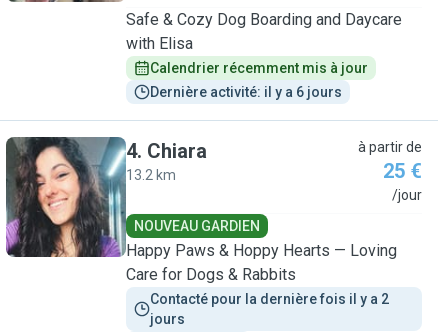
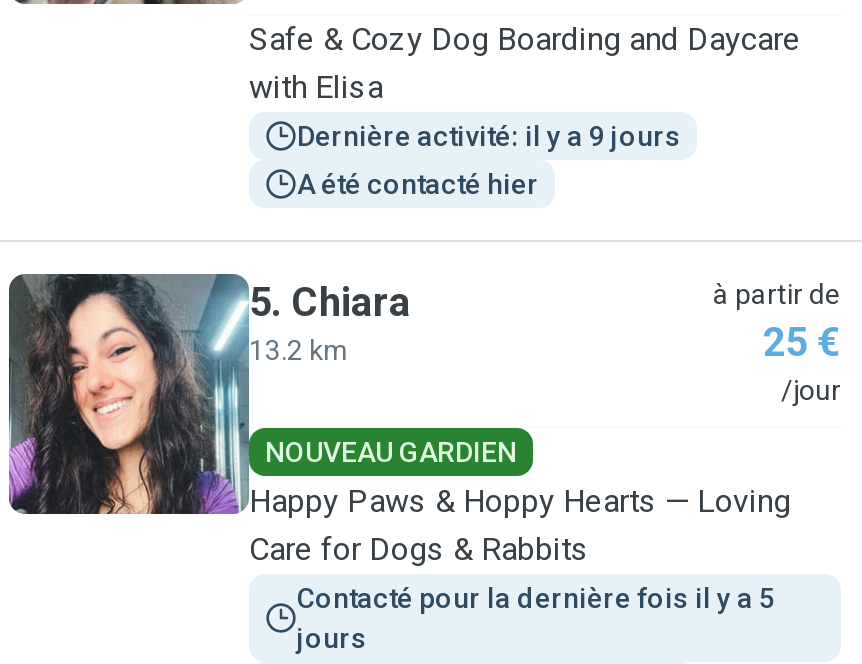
- Calendrier récemment mis à jour
+ Dernière activité: il y a 9 jours

- Dernière activité: il y a 6 jours
+ A été contacté hier

- 4. Chiara
+ 5. Chiara

- Contacté pour la dernière fois il y a 2
+ Contacté pour la dernière fois il y a 5
